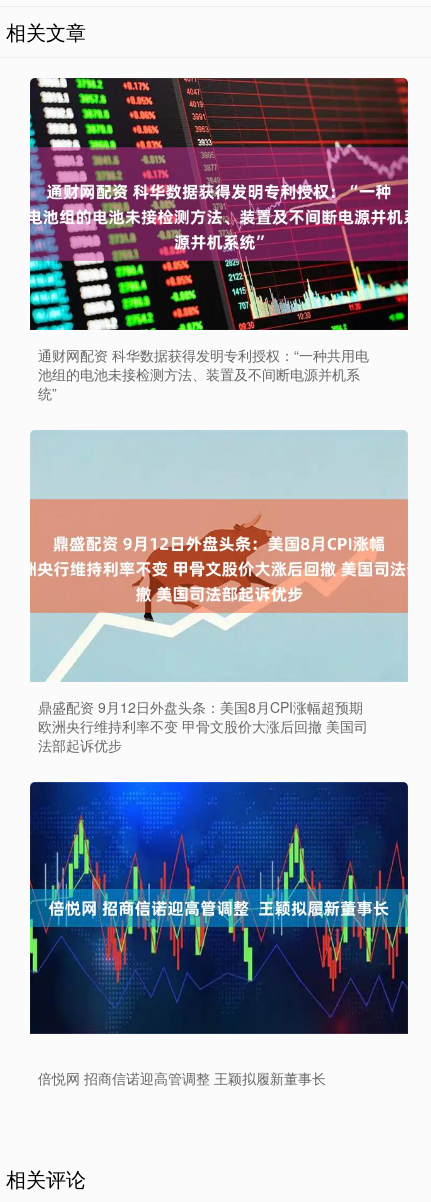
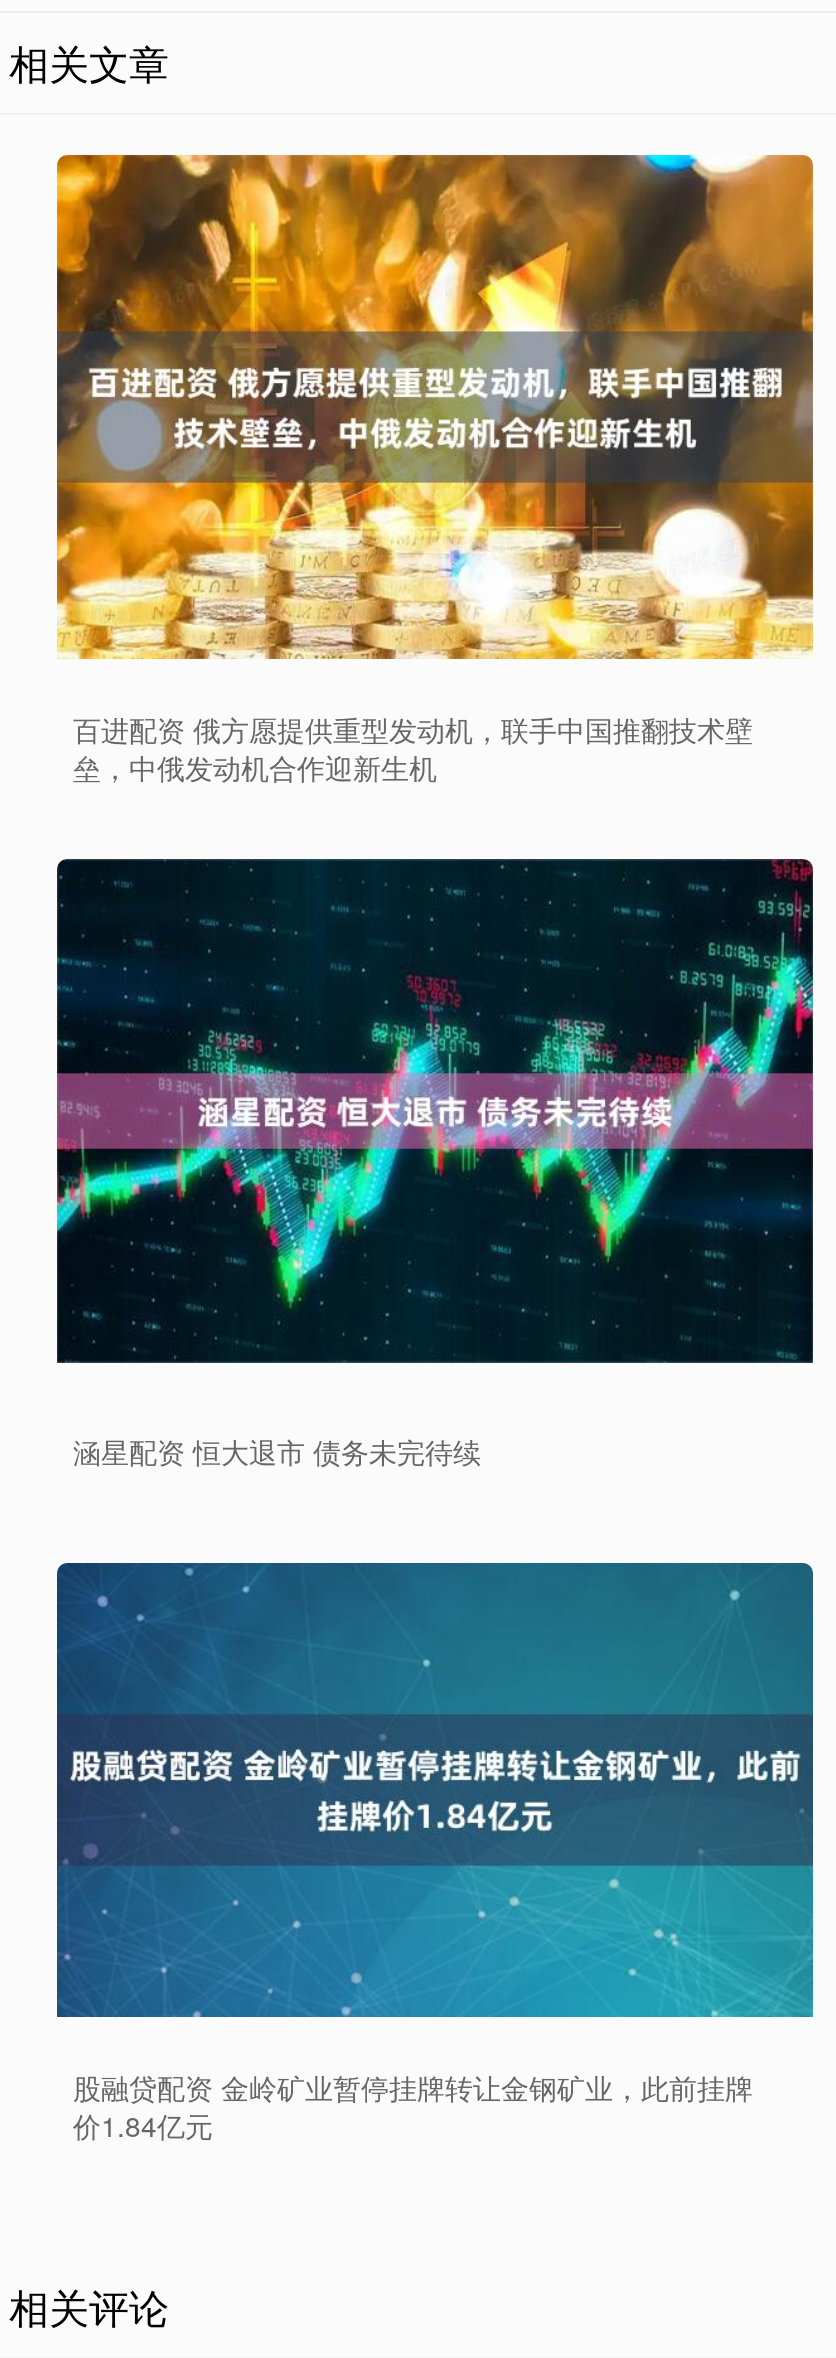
- [image]
- 通财网配资 科华数据获得发明专利授权：“一种共用电
- 池组的电池未接检测方法、装置及不间断电源并机系
- 统”
+ [image]
+ 百进配资 俄方愿提供重型发动机，联手中国推翻技术壁
+ 垒，中俄发动机合作迎新生机

- [image]
- 鼎盛配资 9月12日外盘头条：美国8月CPI涨幅超预期
- 欧洲央行维持利率不变 甲骨文股价大涨后回撤 美国司
- 法部起诉优步
+ [image]
+ 涵星配资 恒大退市 债务未完待续

- [image]
- 倍悦网 招商信诺迎高管调整 王颖拟履新董事长
+ [image]
+ 股融贷配资 金岭矿业暂停挂牌转让金钢矿业，此前挂牌
+ 价1.84亿元
